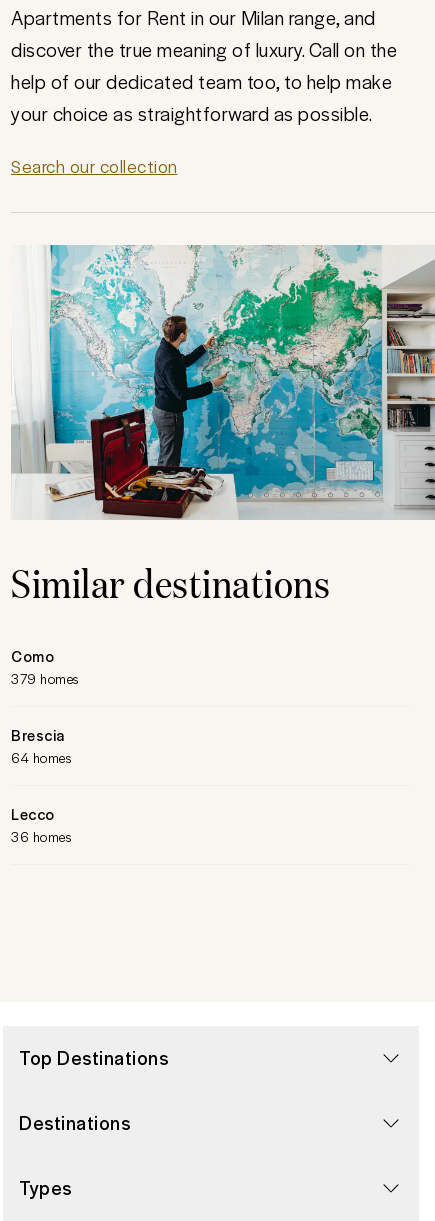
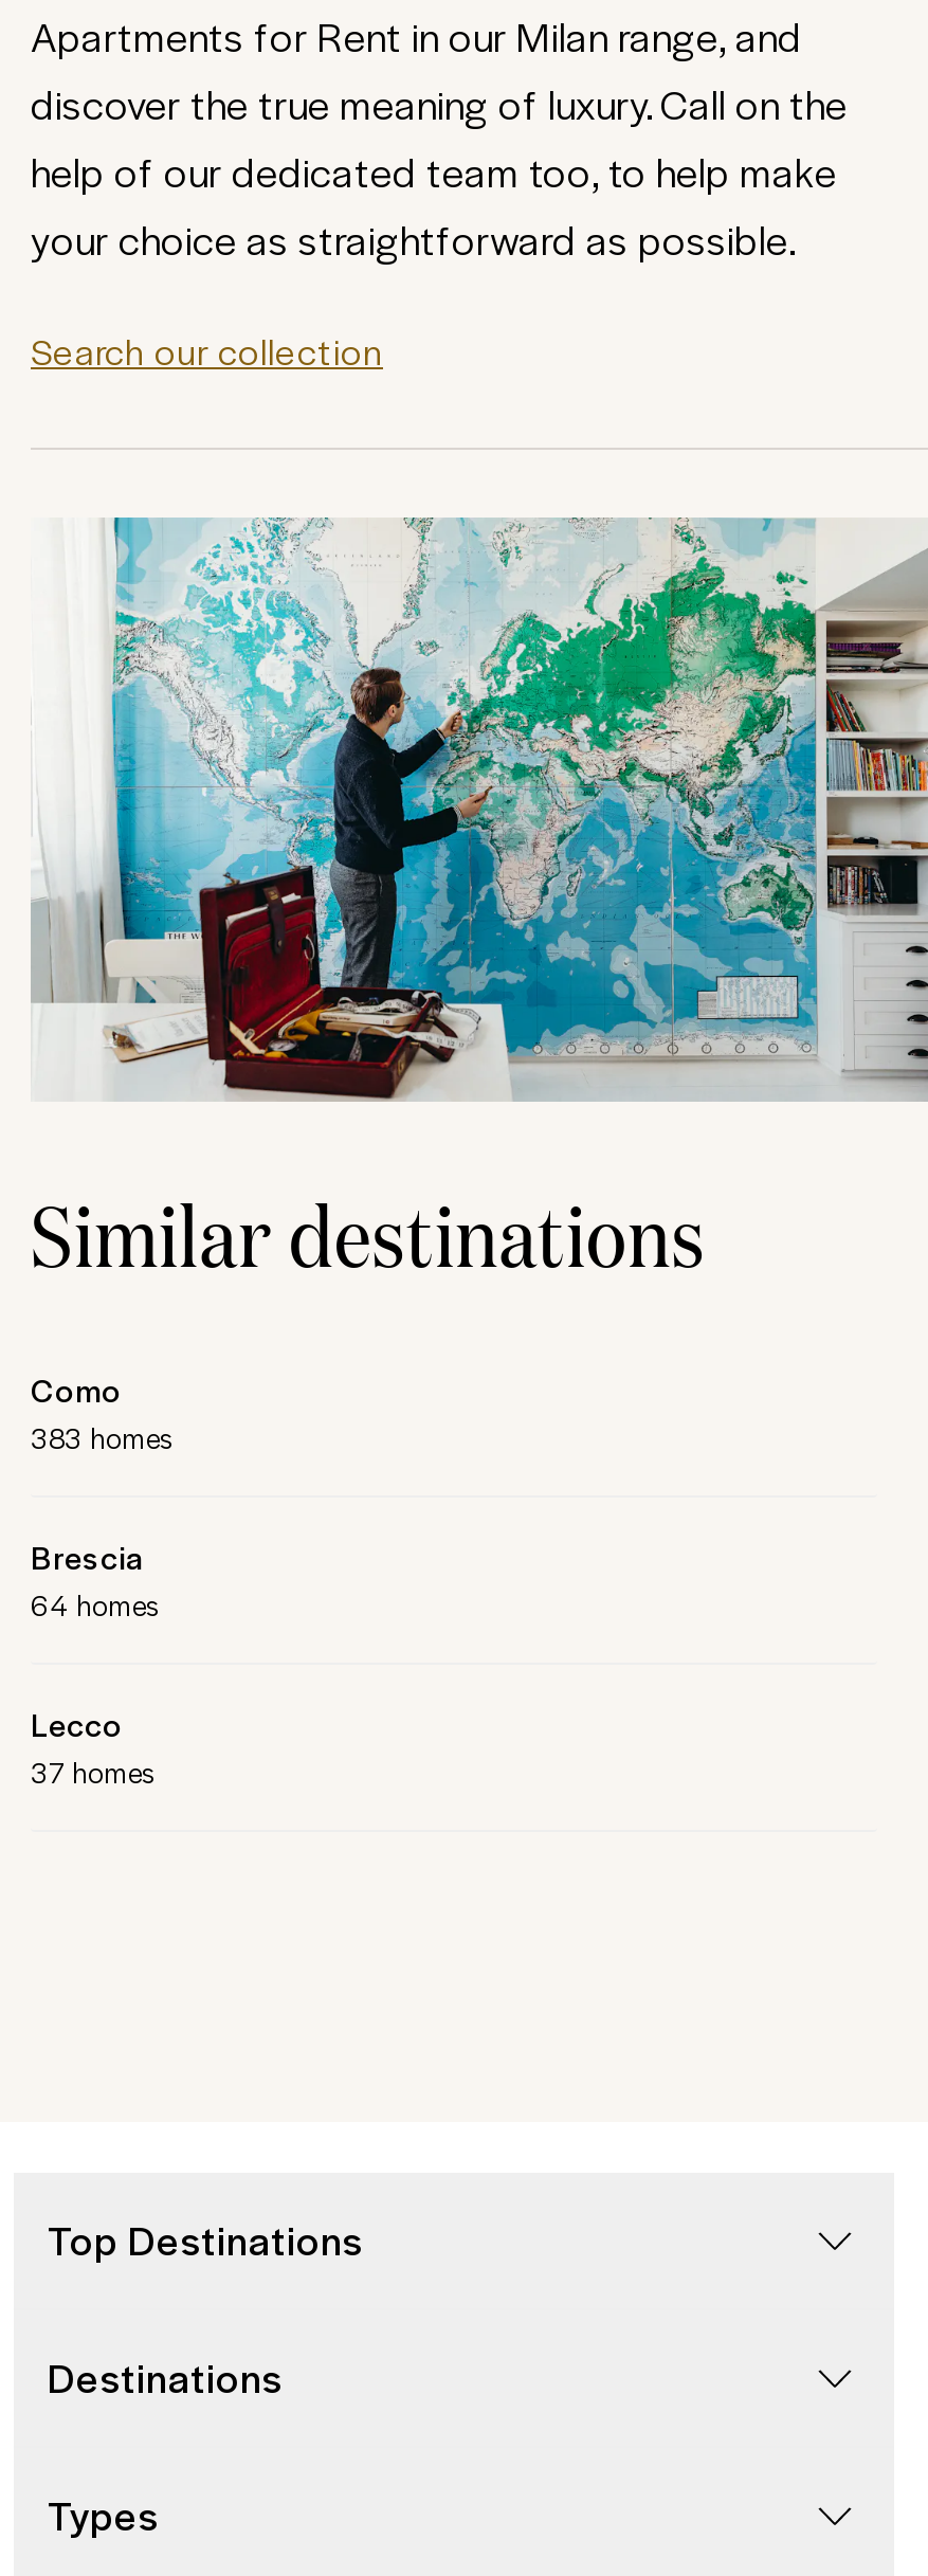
- 379 homes
+ 383 homes

- 36 homes
+ 37 homes
